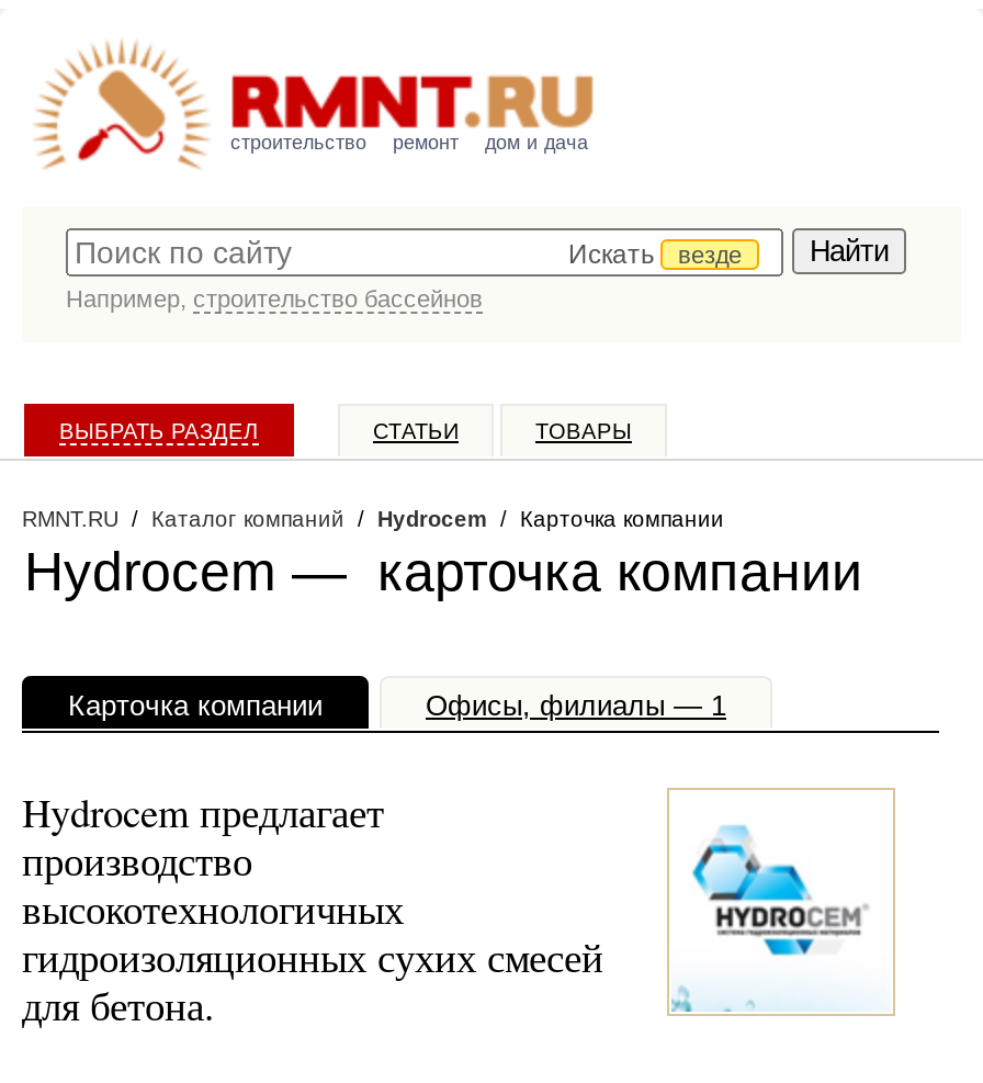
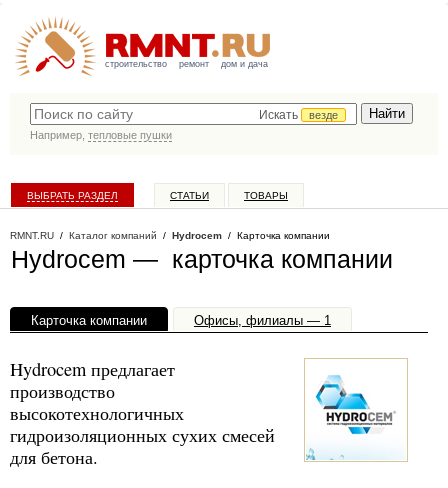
- Например, строительство бассейнов
+ Например, тепловые пушки
